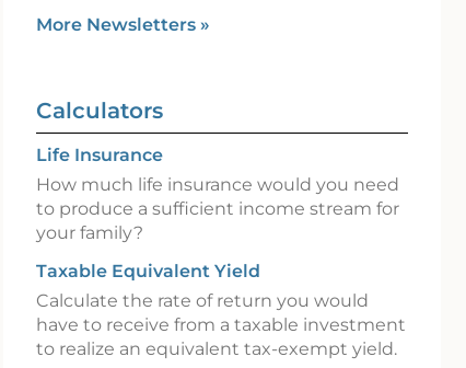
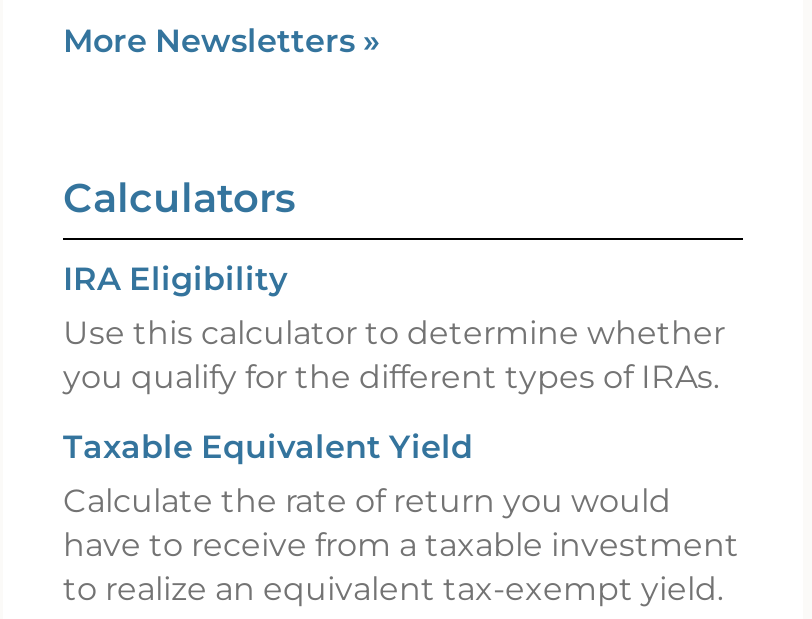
- Life Insurance
- How much life insurance would you need
- to produce a sufficient income stream for
- your family?
+ IRA Eligibility
+ Use this calculator to determine whether
+ you qualify for the different types of IRAs.
